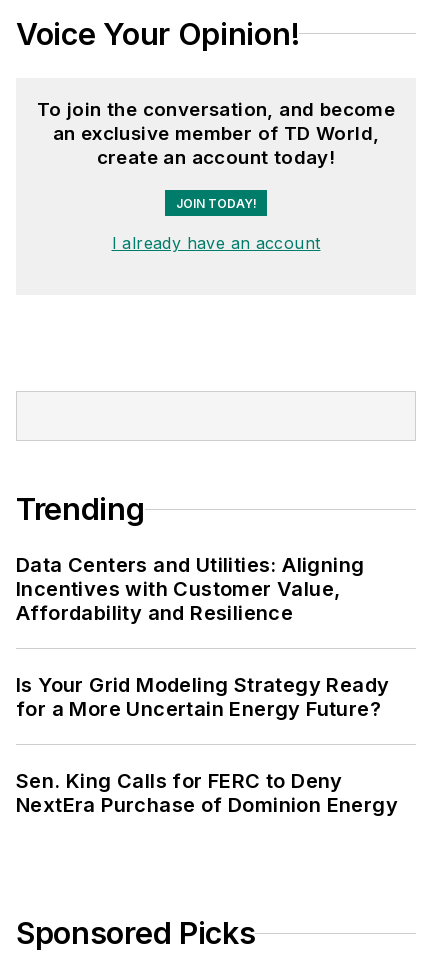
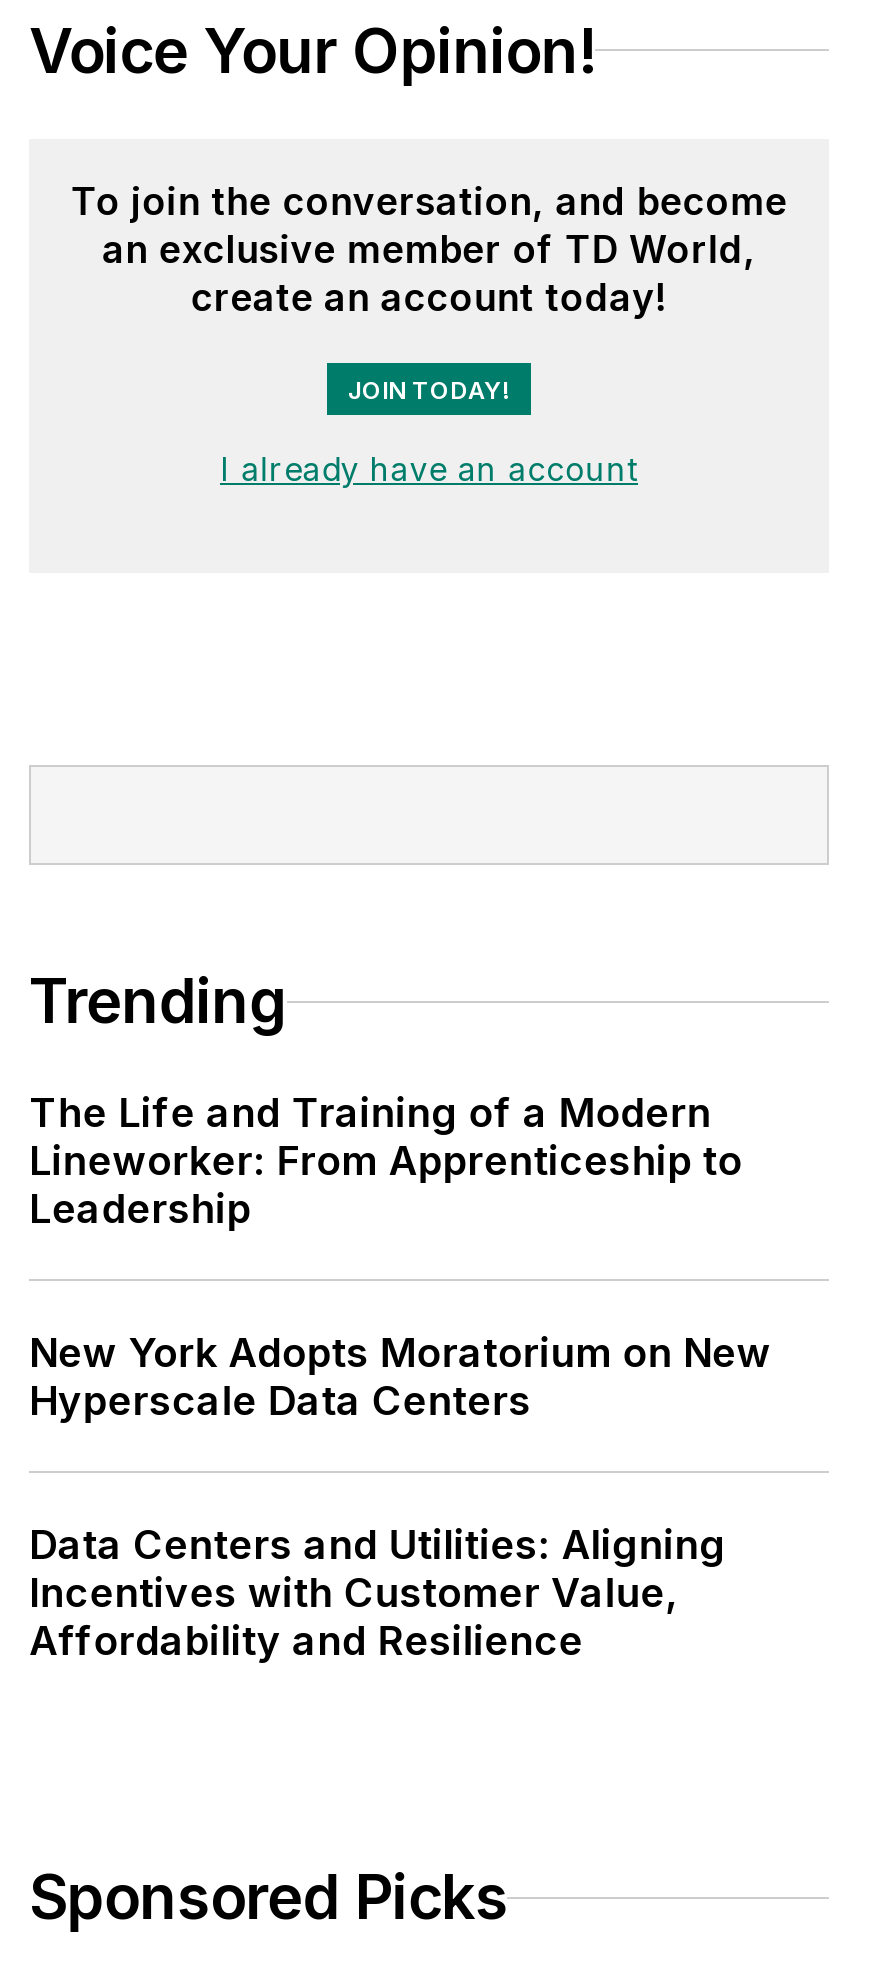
+ The Life and Training of a Modern
+ Lineworker: From Apprenticeship to
+ Leadership
+ New York Adopts Moratorium on New
+ Hyperscale Data Centers

moved down: Data Centers and Utilities: Aligning | Incentives with Customer Value, | Affordability and Resilience

- Is Your Grid Modeling Strategy Ready
- for a More Uncertain Energy Future?
- Sen. King Calls for FERC to Deny
- NextEra Purchase of Dominion Energy
